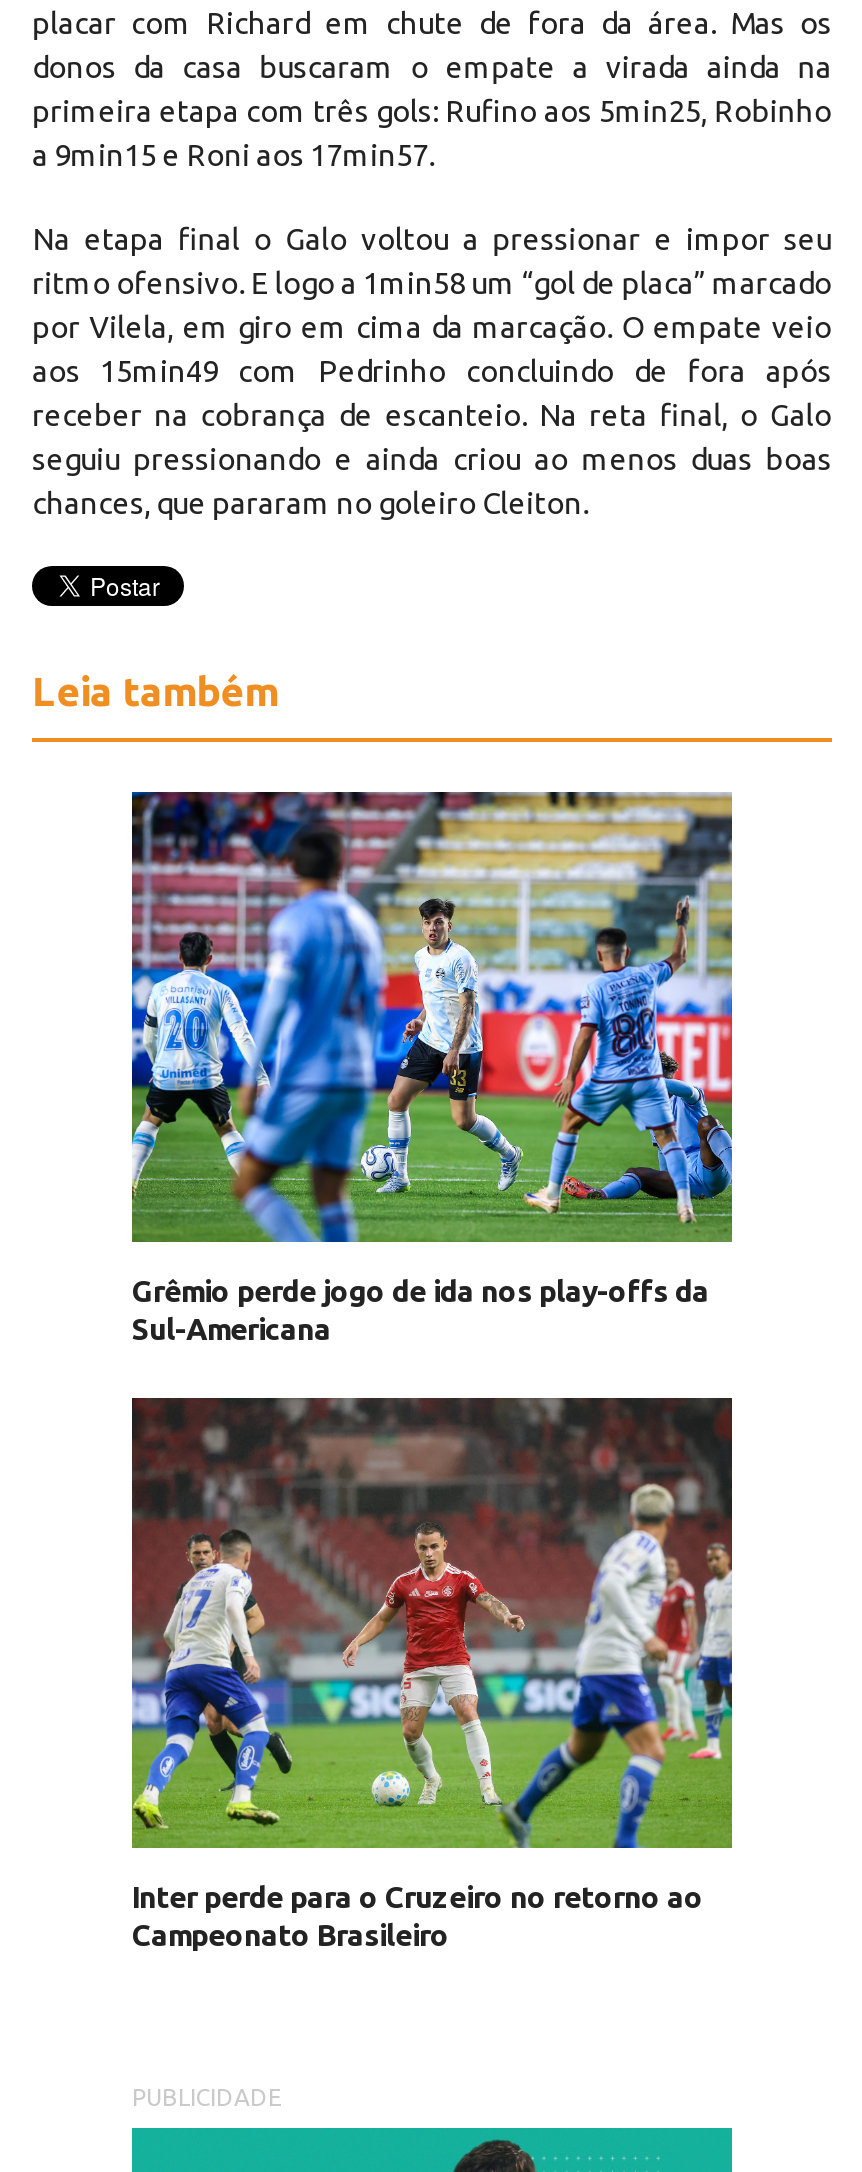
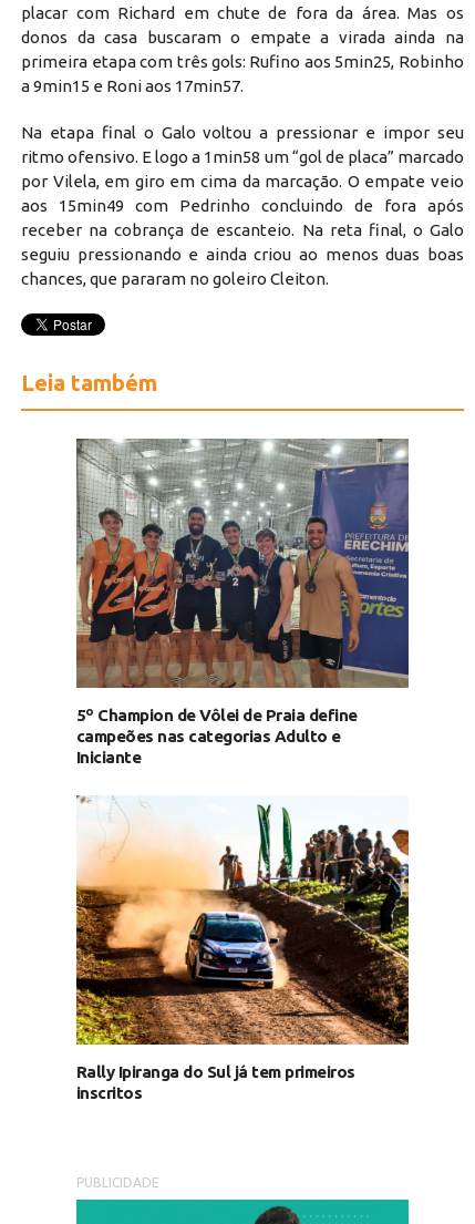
- [image]
- Grêmio perde jogo de ida nos play-offs da
- Sul-Americana
+ [image]
+ 5º Champion de Vôlei de Praia define
+ campeões nas categorias Adulto e
+ Iniciante

- [image]
- Inter perde para o Cruzeiro no retorno ao
- Campeonato Brasileiro
+ [image]
+ Rally Ipiranga do Sul já tem primeiros
+ inscritos
